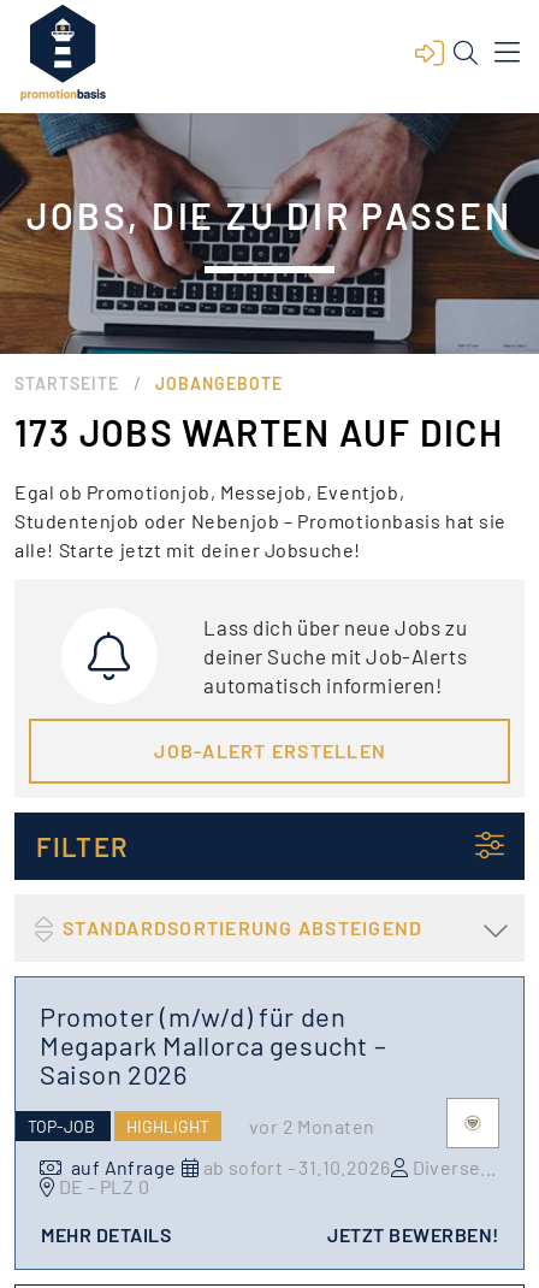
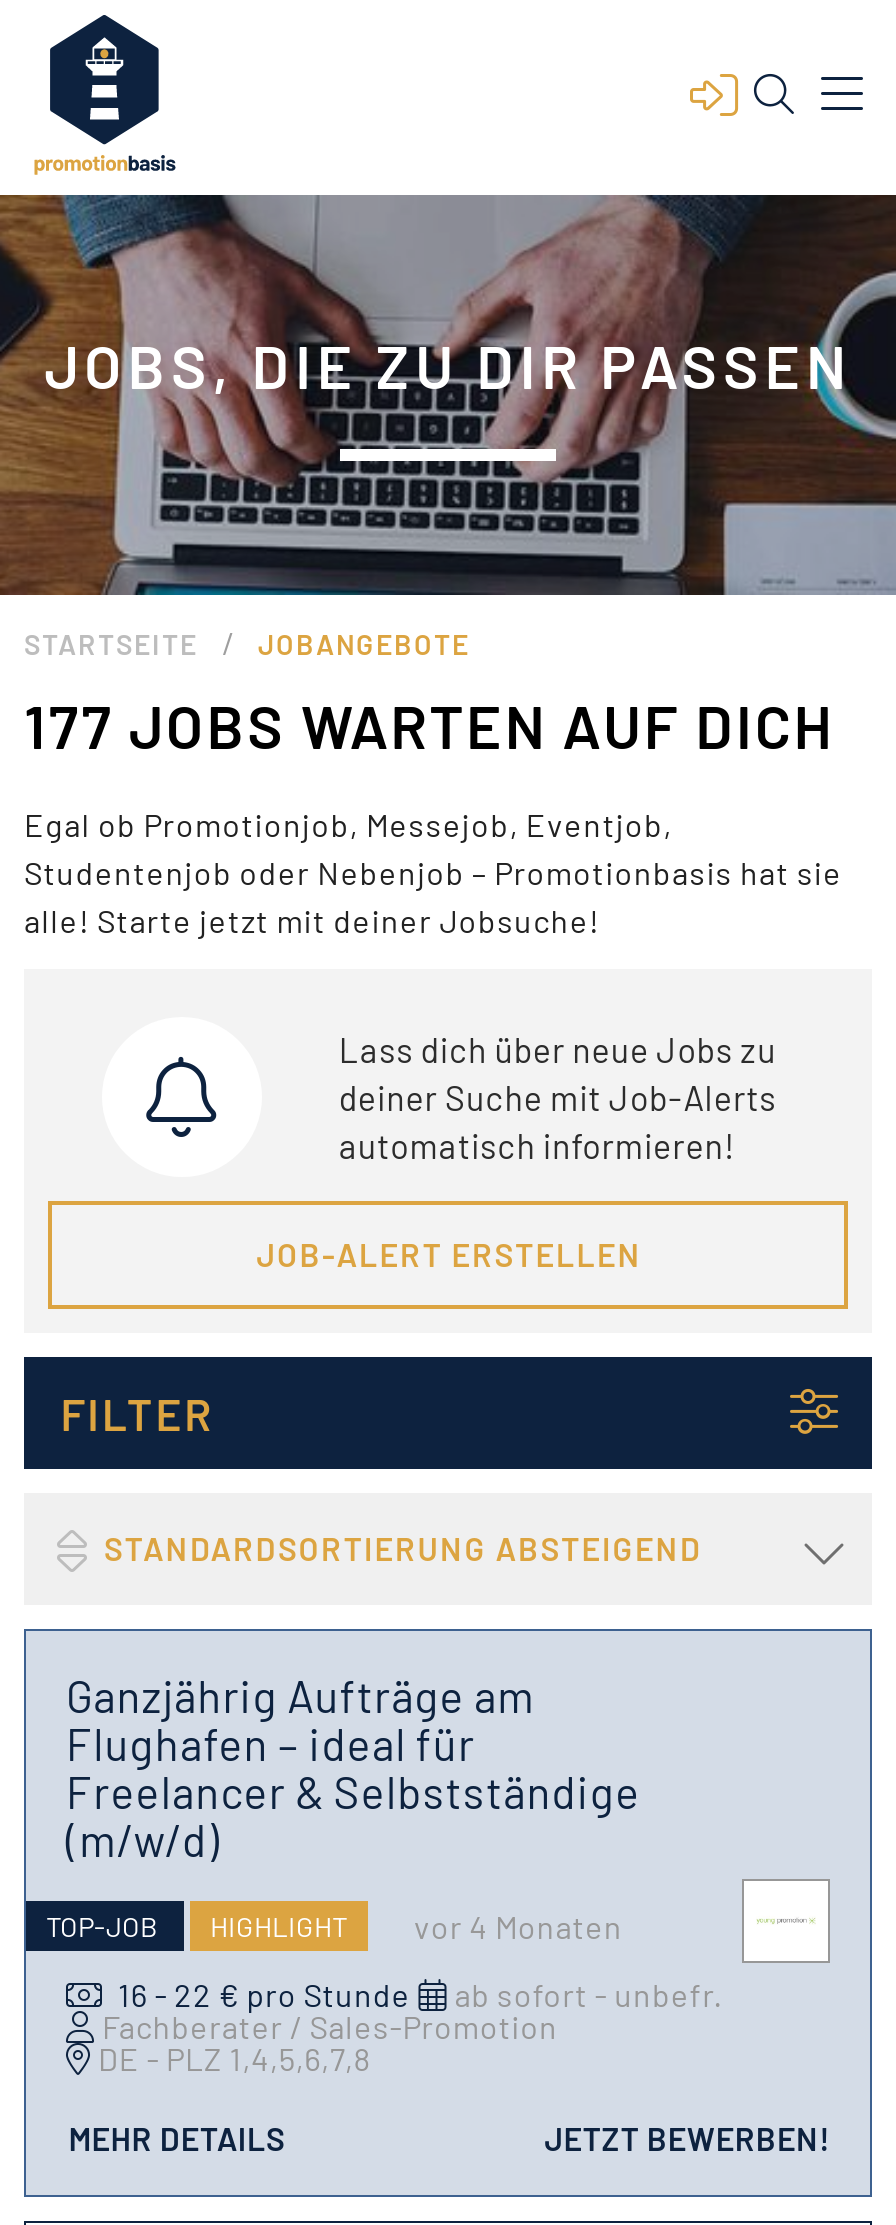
- 173 JOBS WARTEN AUF DICH
+ 177 JOBS WARTEN AUF DICH

- Promoter (m/w/d) für den
- Megapark Mallorca gesucht –
- Saison 2026
+ Ganzjährig Aufträge am
+ Flughafen – ideal für
+ Freelancer & Selbstständige
+ (m/w/d)

- TOP-JOB HIGHLIGHT vor 2 Monaten
+ TOP-JOB HIGHLIGHT vor 4 Monaten

- auf Anfrage
- ab sofort - 31.10.2026
- Diverse...
- DE - PLZ 0
+ 16 - 22 € pro Stunde
+ ab sofort - unbefr.
+ Fachberater / Sales-Promotion
+ DE - PLZ 1,4,5,6,7,8
